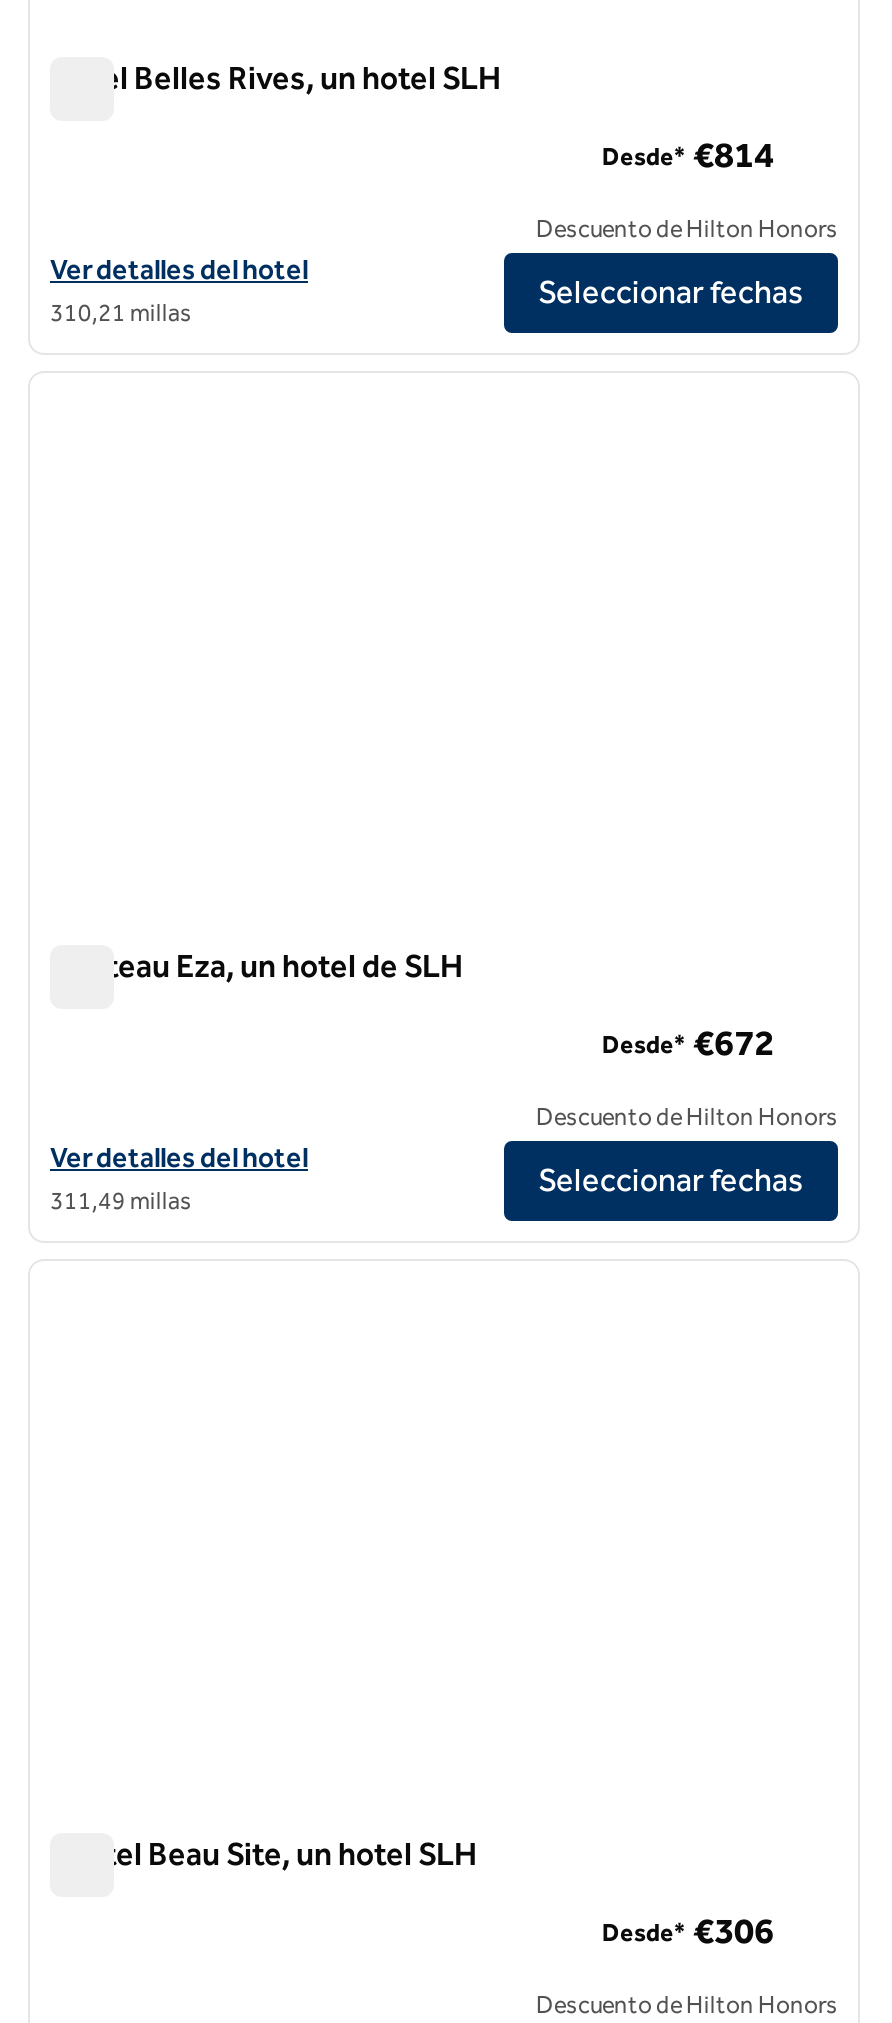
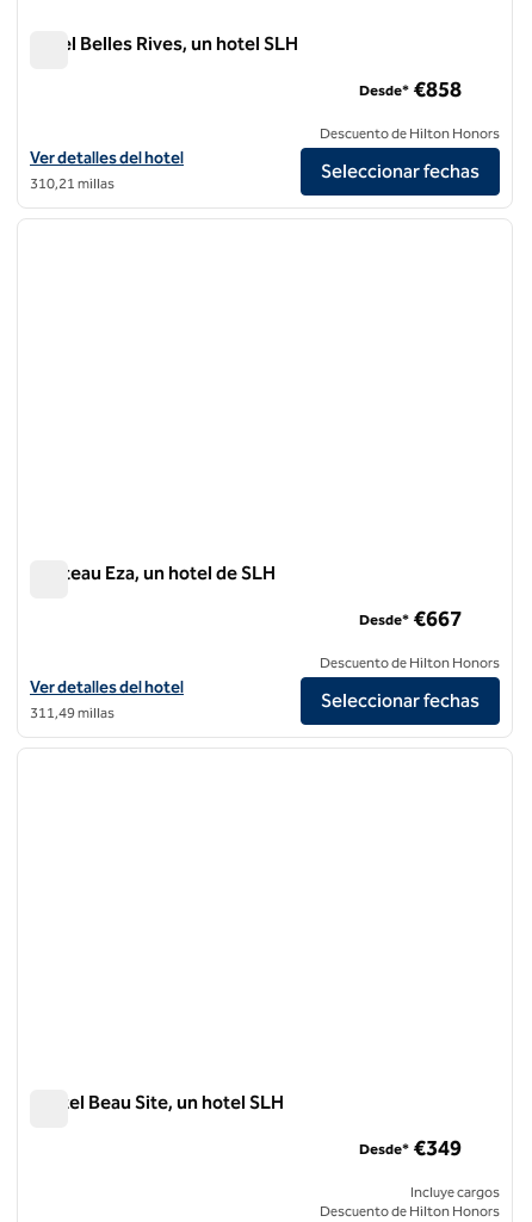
- Desde* €814
+ Desde* €858

- Desde* €672
+ Desde* €667

- Desde* €306
+ Desde* €349
+ Incluye cargos
